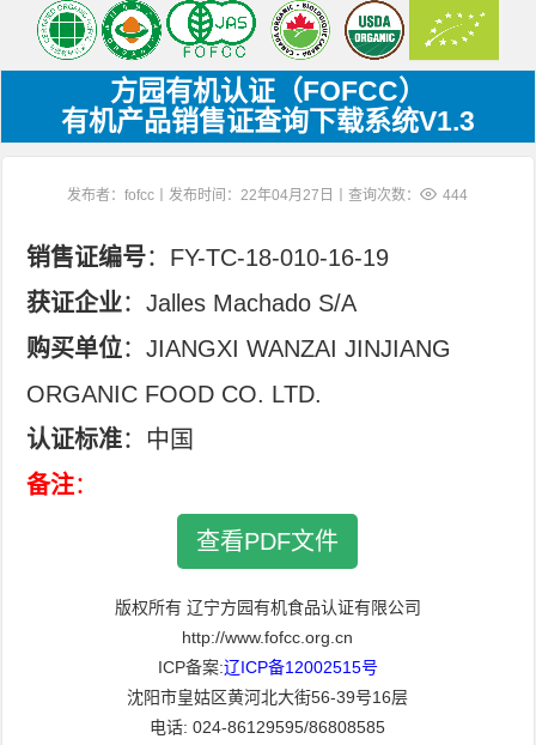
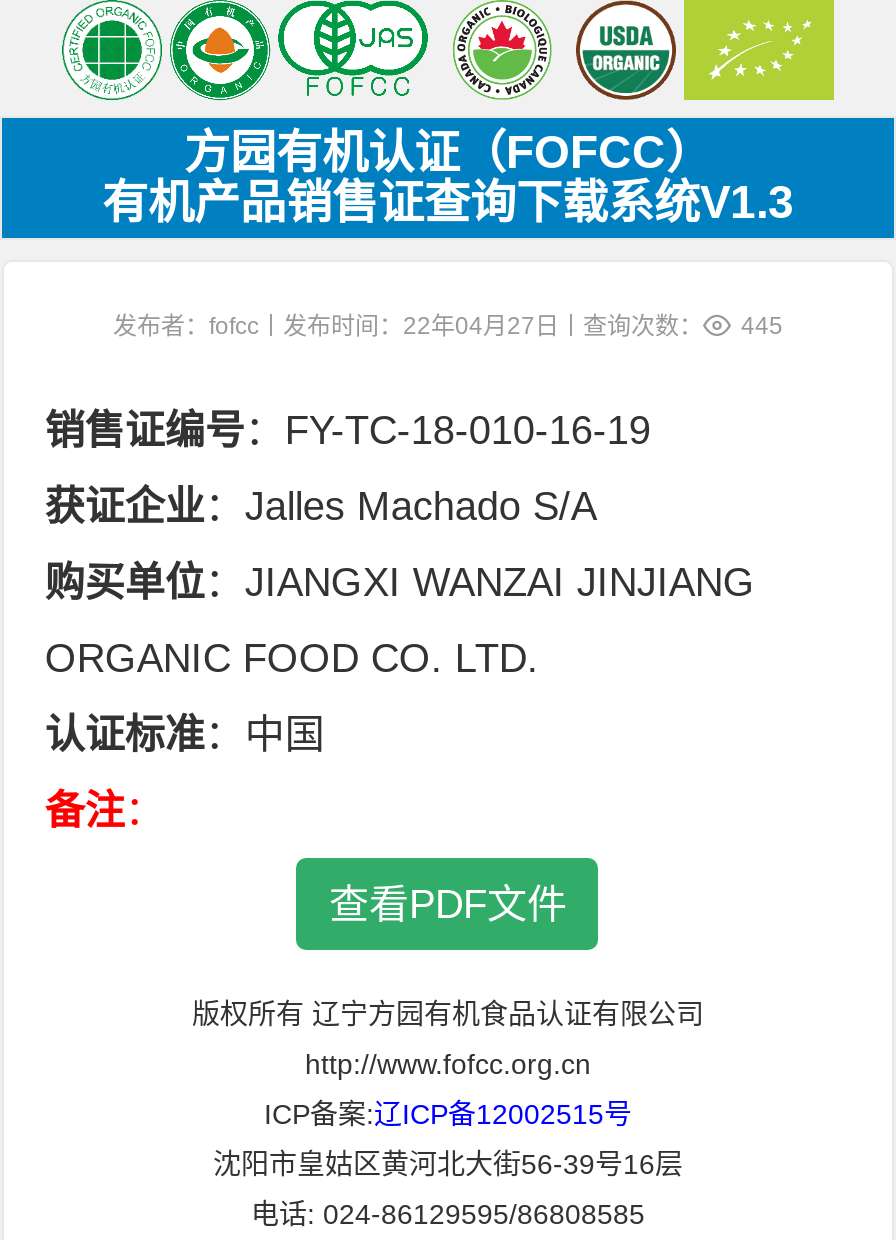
- 发布者：fofcc丨发布时间：22年04月27日丨查询次数： 444
+ 发布者：fofcc丨发布时间：22年04月27日丨查询次数： 445
